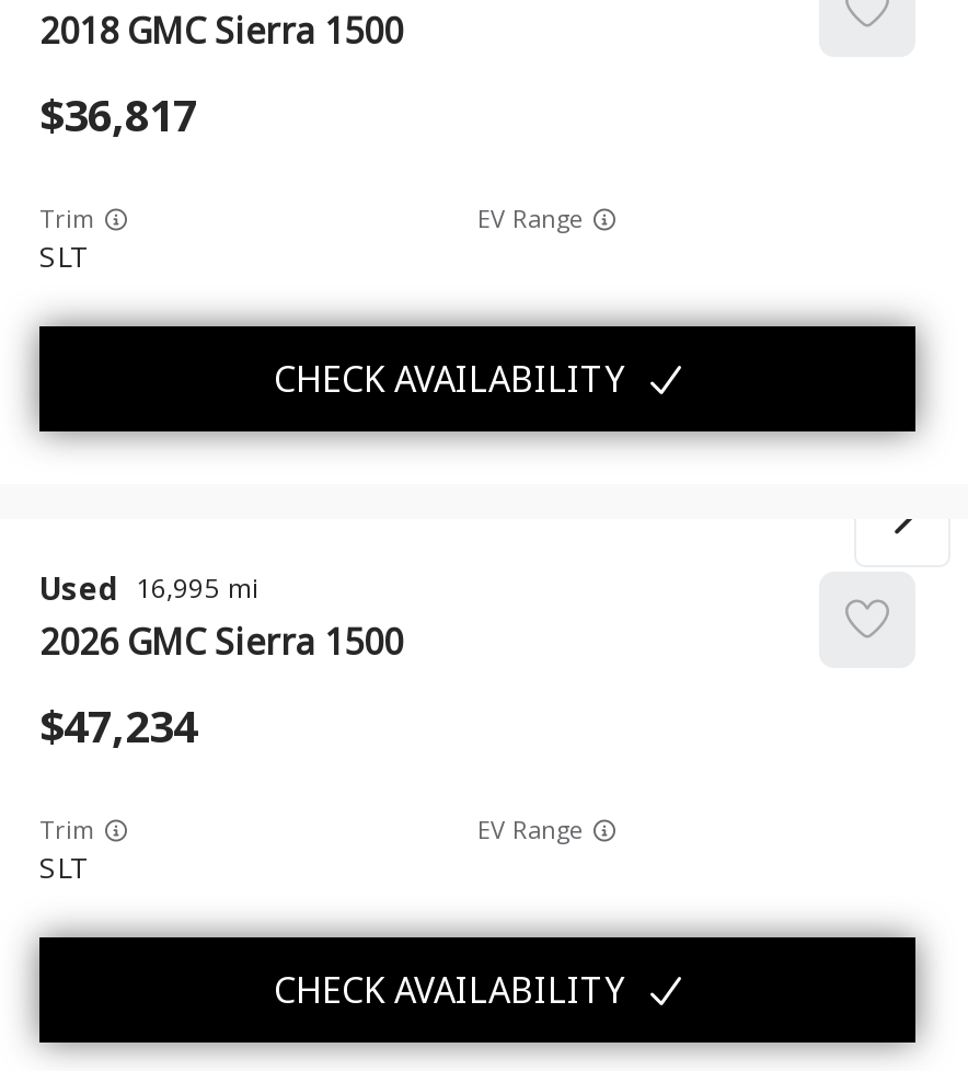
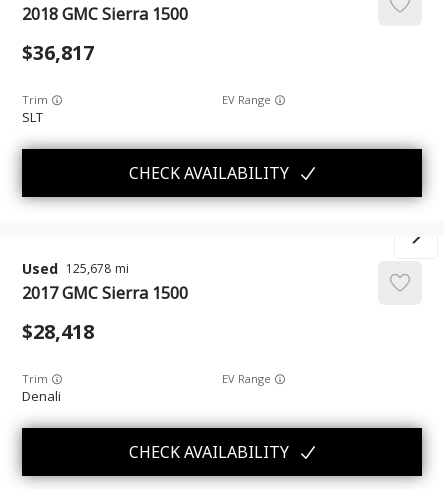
- Used 16,995
+ Used 125,678

- 2026 GMC Sierra 1500
+ 2017 GMC Sierra 1500

- 47,234
+ 28,418

- SLT
+ Denali
